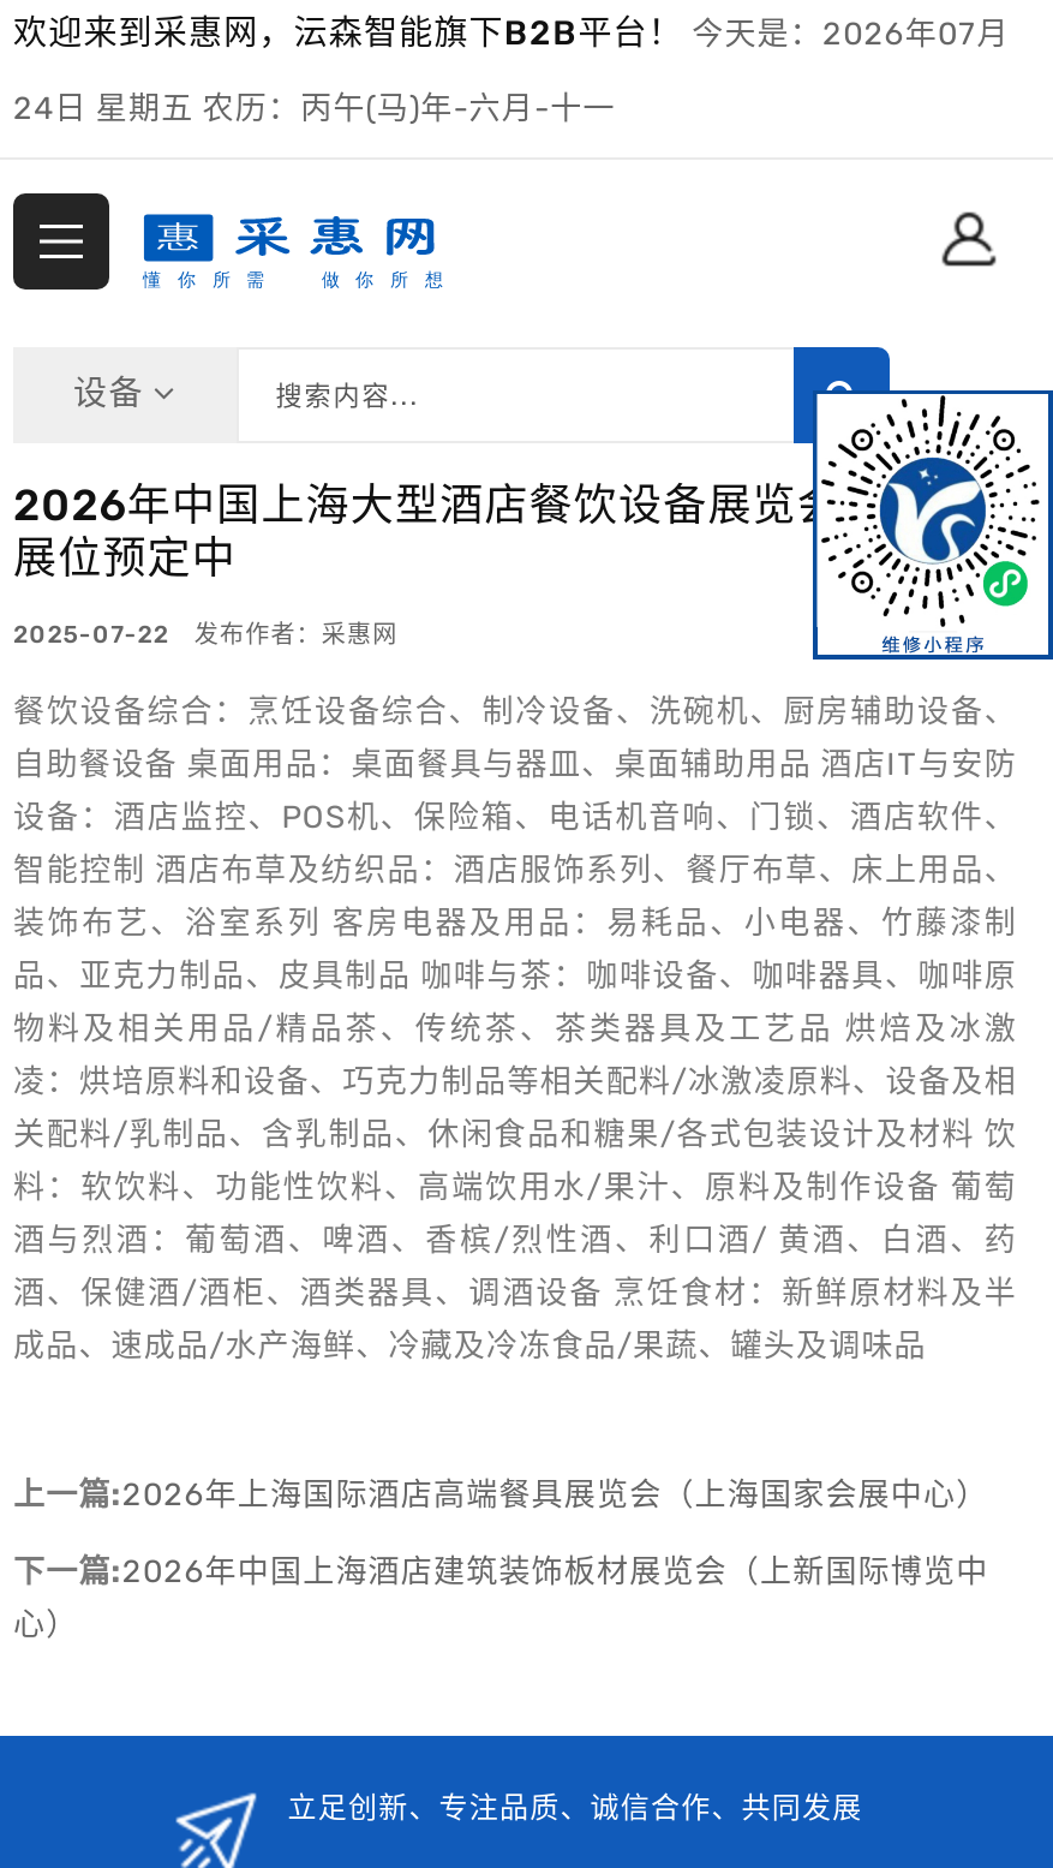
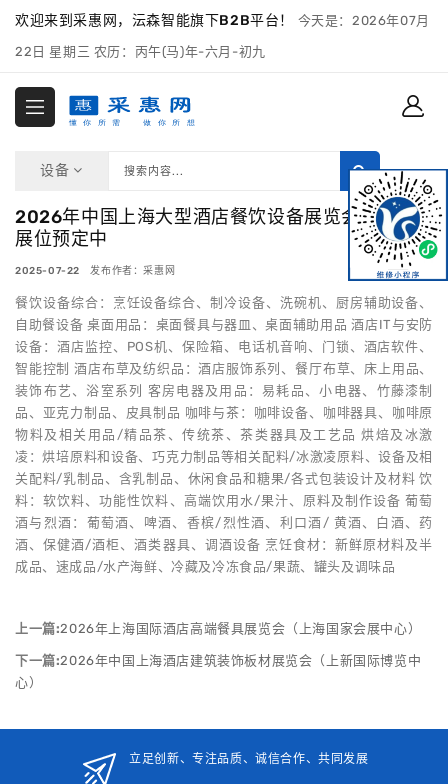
- 24日 星期五 农历：丙午(马)年-六月-十一
+ 22日 星期三 农历：丙午(马)年-六月-初九
